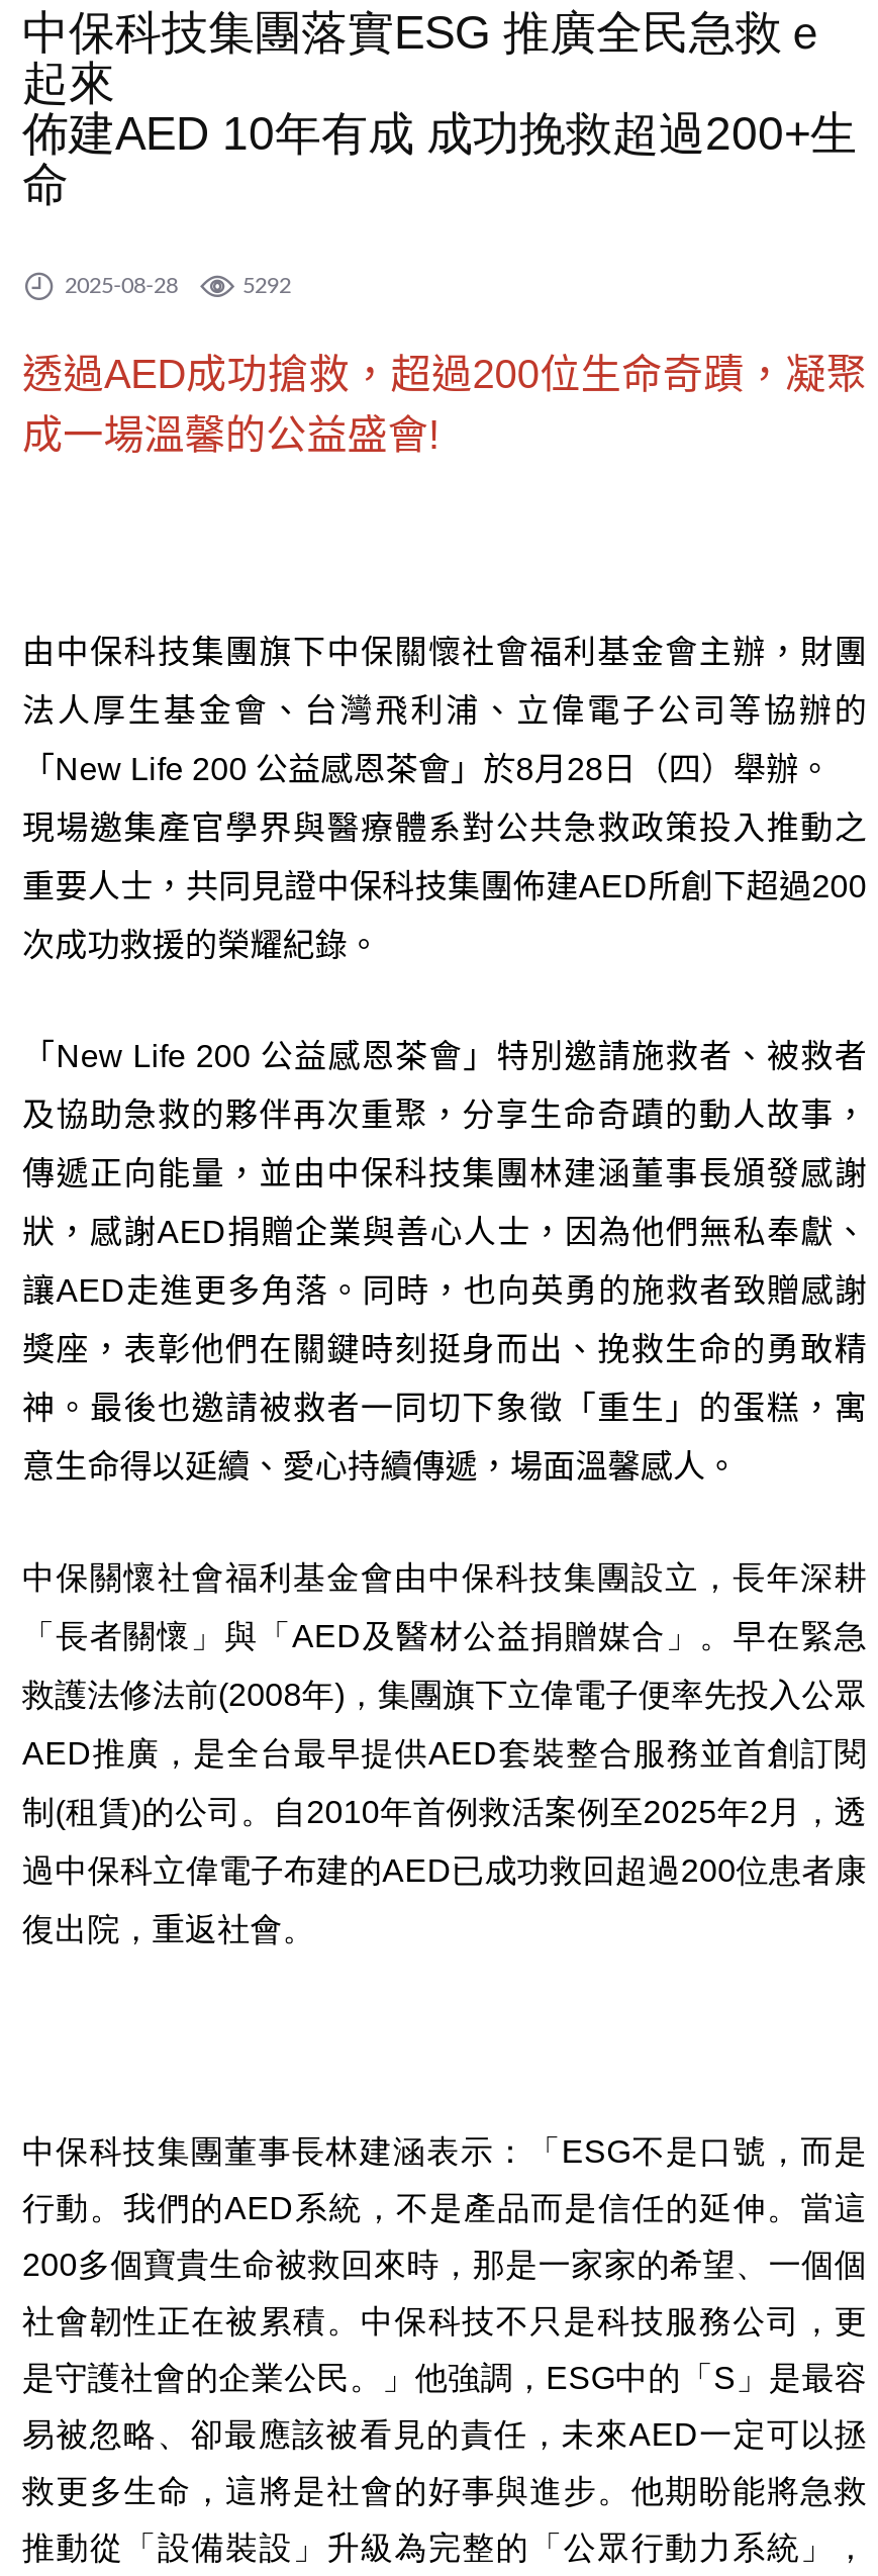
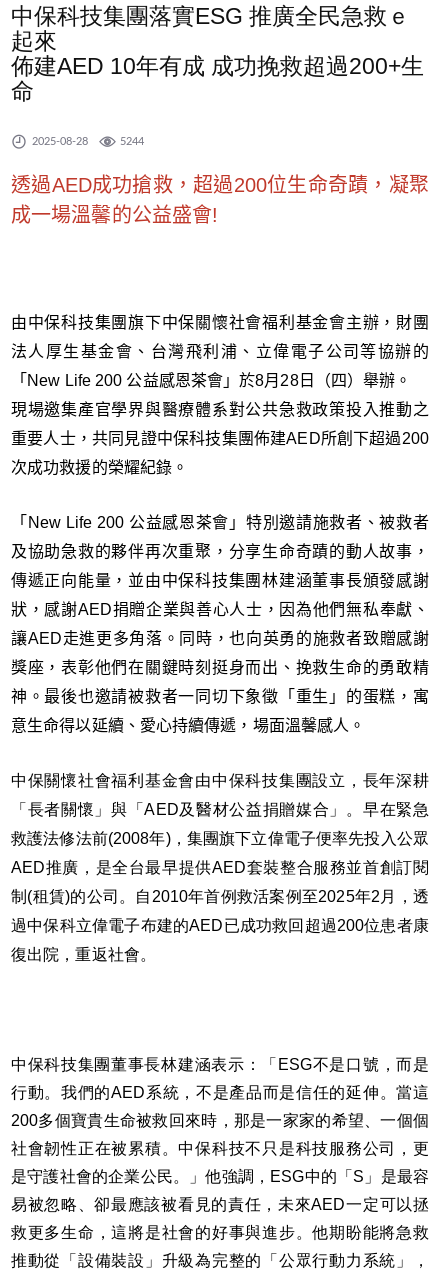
- 5292
+ 5244
